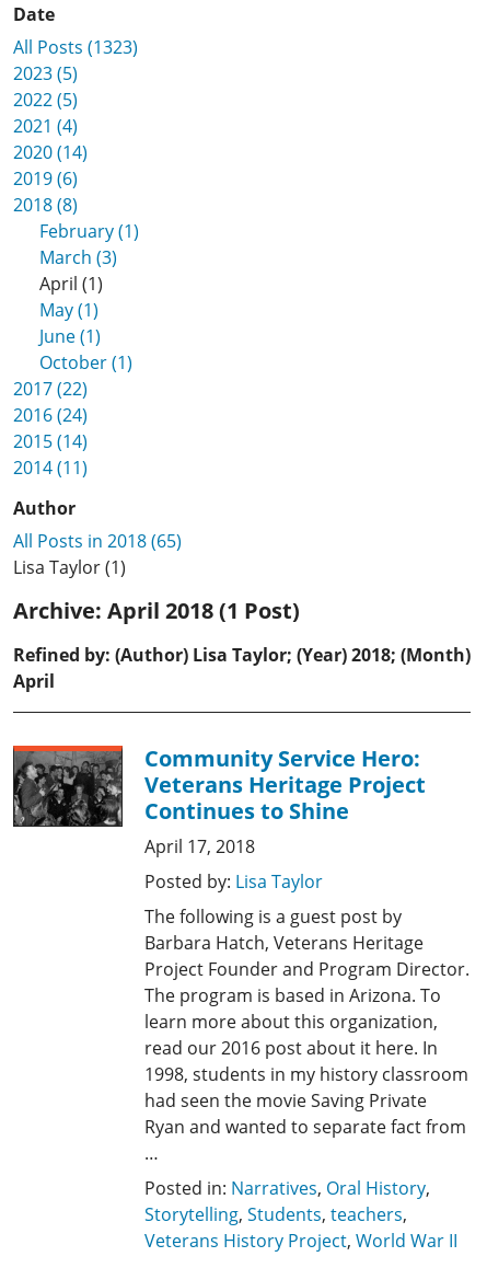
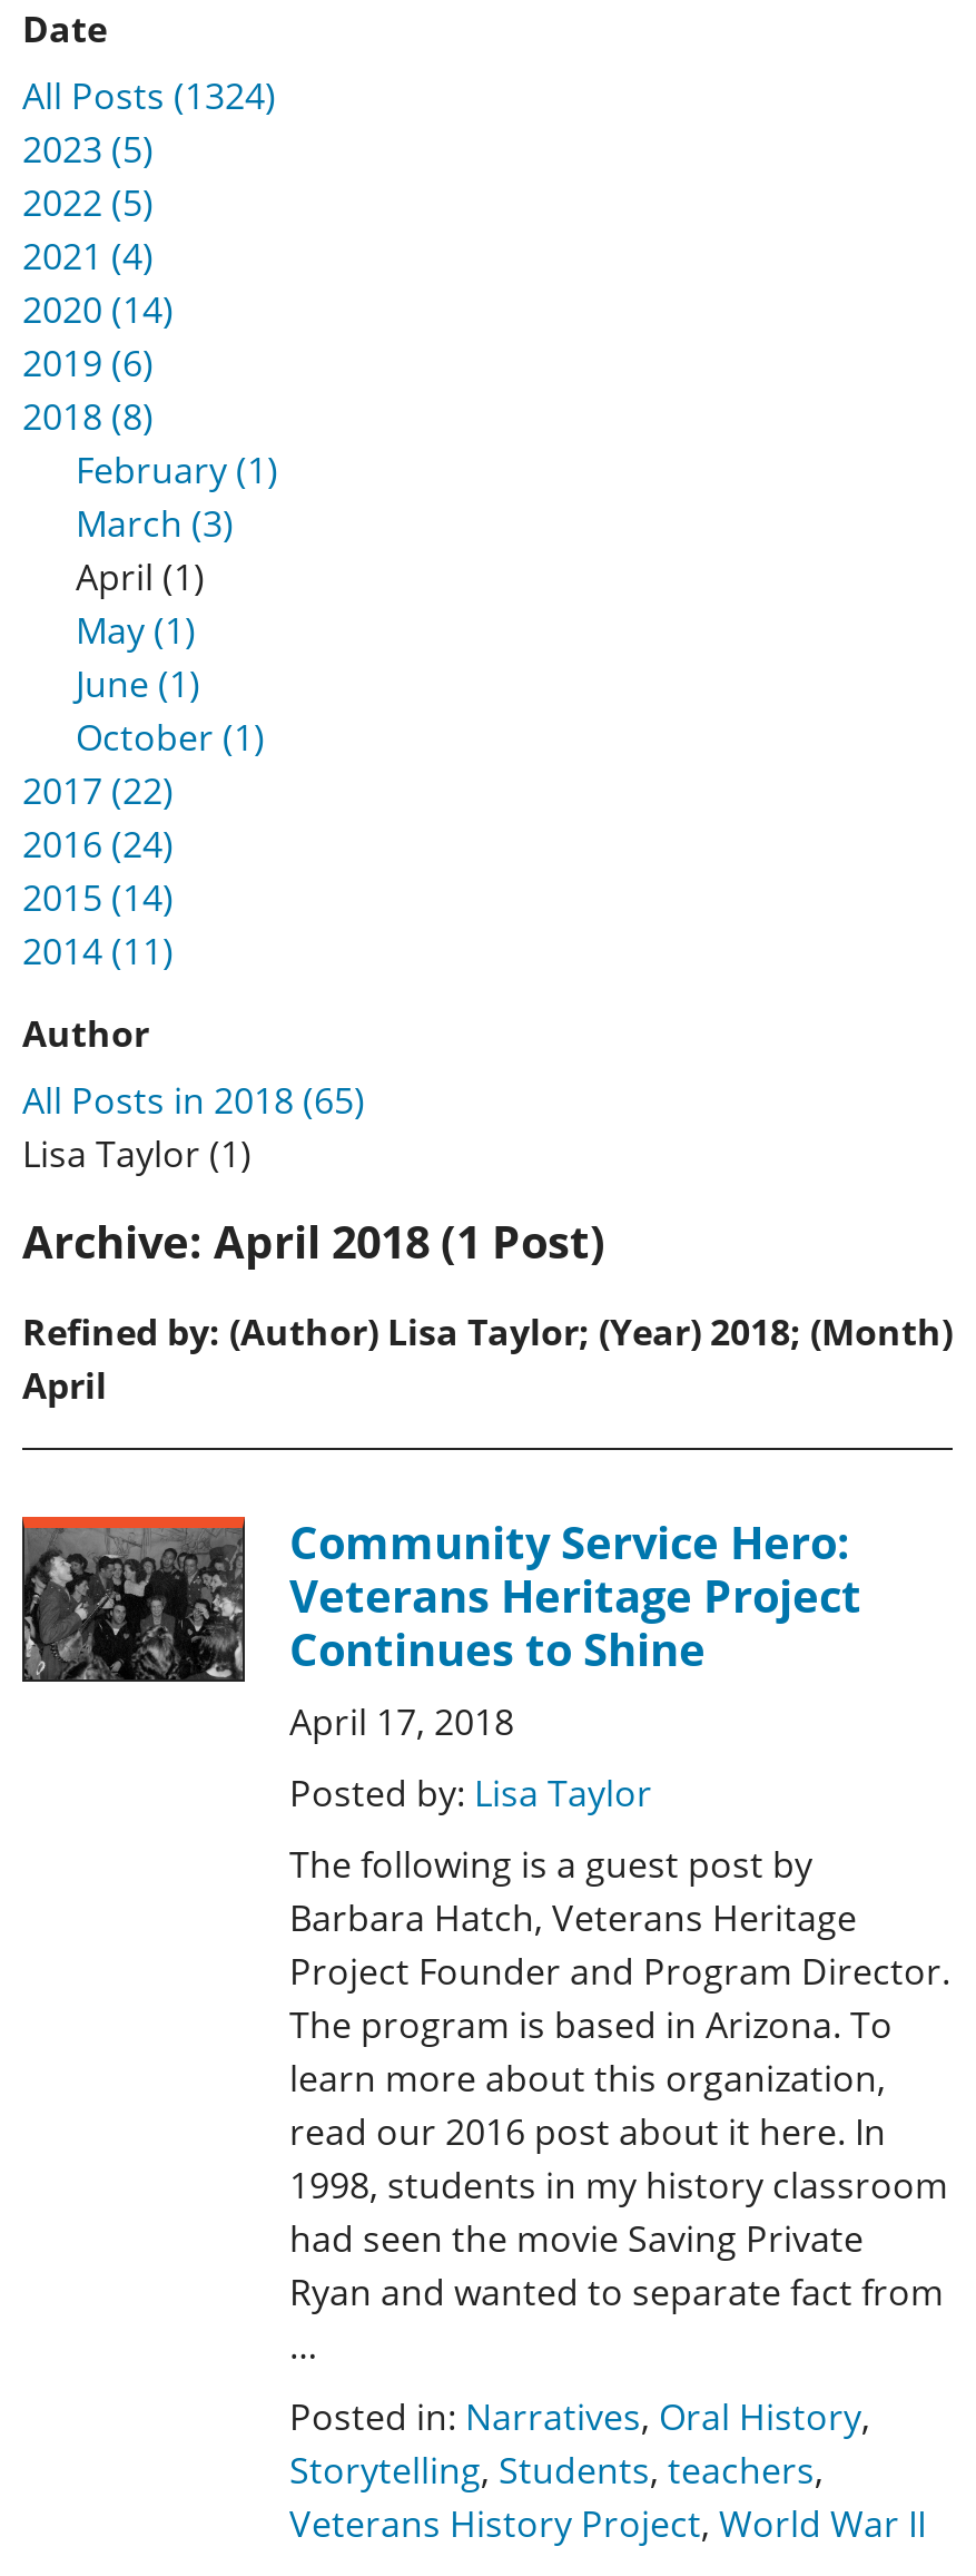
- All Posts (1323)
+ All Posts (1324)
